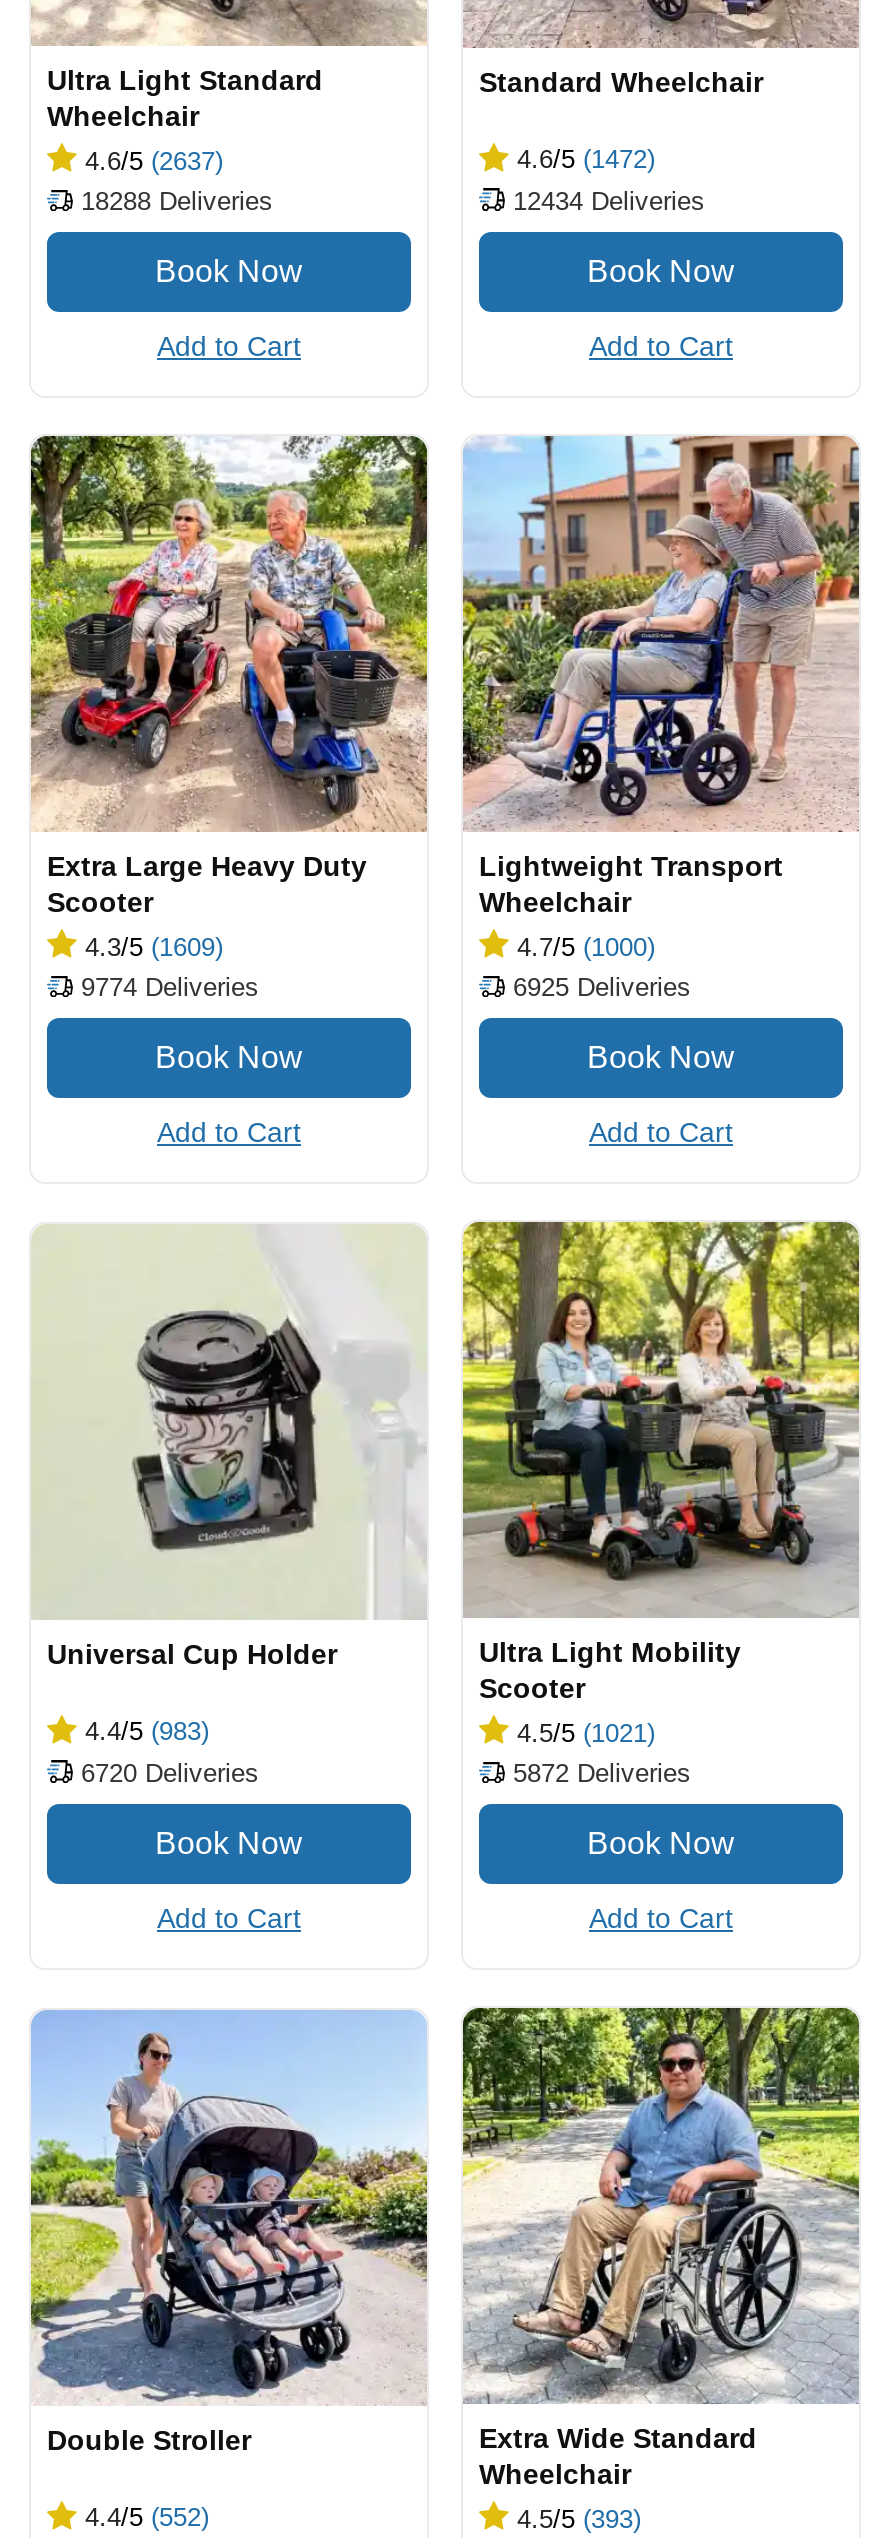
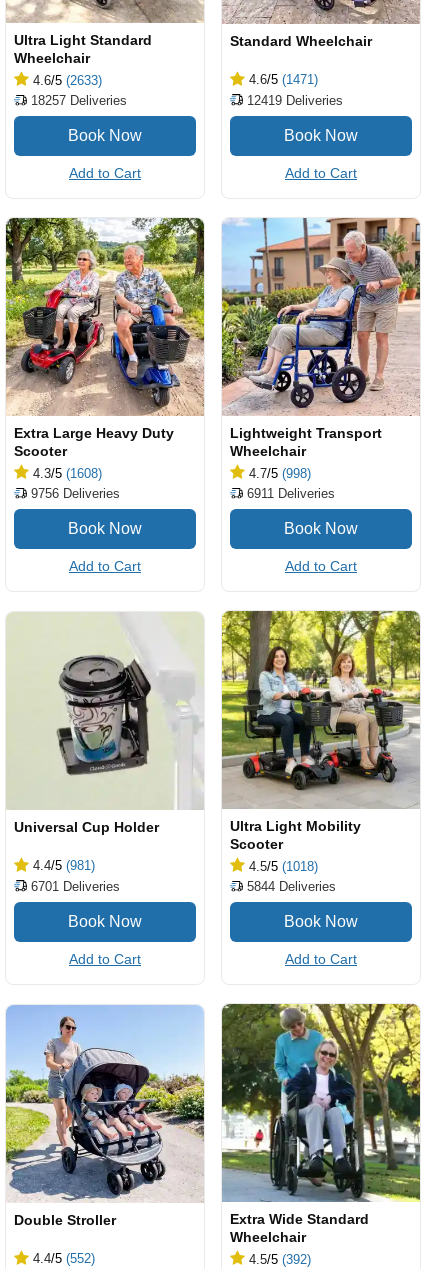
- 4.6/5 (2637)
+ 4.6/5 (2633)

- 4.6/5 (1472)
+ 4.6/5 (1471)

- 18288 Deliveries
+ 18257 Deliveries

- 12434 Deliveries
+ 12419 Deliveries

- 4.3/5 (1609)
+ 4.3/5 (1608)

- 4.7/5 (1000)
+ 4.7/5 (998)

- 9774 Deliveries
+ 9756 Deliveries

- 6925 Deliveries
+ 6911 Deliveries

- 4.4/5 (983)
+ 4.4/5 (981)

- 4.5/5 (1021)
+ 4.5/5 (1018)

- 6720 Deliveries
+ 6701 Deliveries

- 5872 Deliveries
+ 5844 Deliveries

- [image]
+ [image]

- 4.5/5 (393)
+ 4.5/5 (392)
